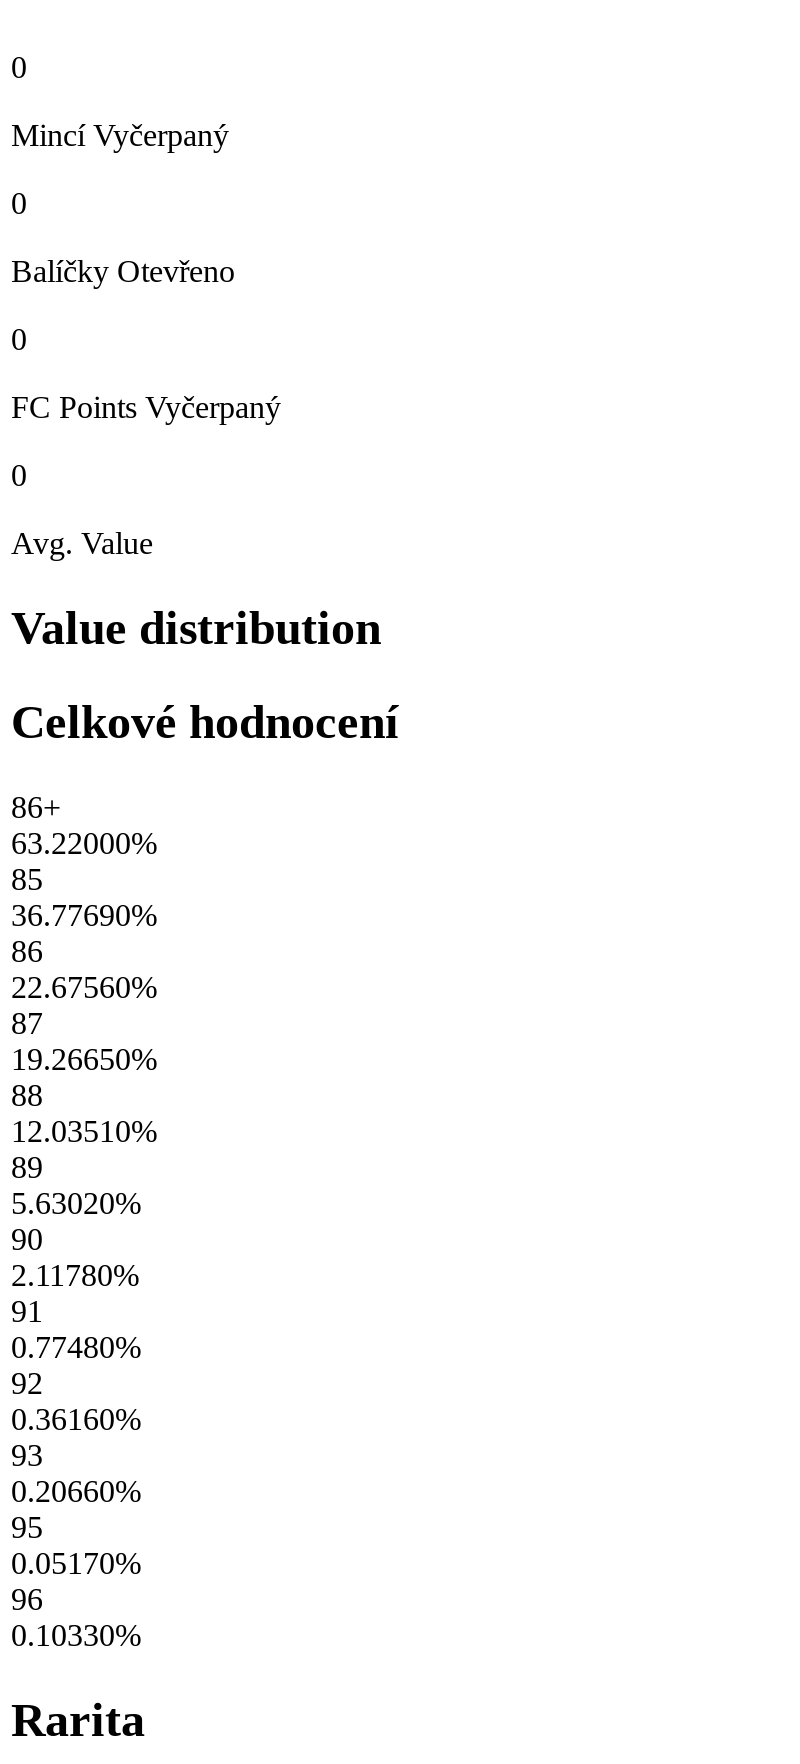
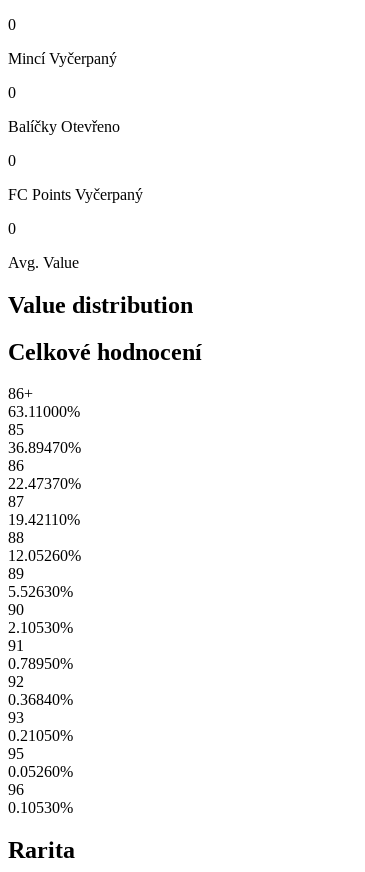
- 63.22000%
+ 63.11000%

- 36.77690%
+ 36.89470%

- 22.67560%
+ 22.47370%

- 19.26650%
+ 19.42110%

- 12.03510%
+ 12.05260%

- 5.63020%
+ 5.52630%

- 2.11780%
+ 2.10530%

- 0.77480%
+ 0.78950%

- 0.36160%
+ 0.36840%

- 0.20660%
+ 0.21050%

- 0.05170%
+ 0.05260%

- 0.10330%
+ 0.10530%
